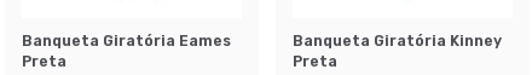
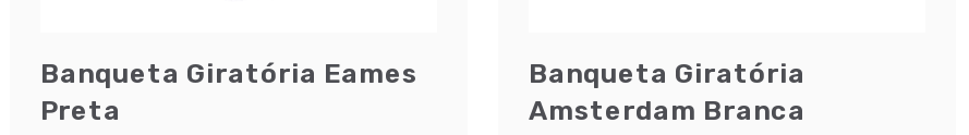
- Banqueta Giratória Kinney
- Preta
+ Banqueta Giratória
+ Amsterdam Branca
